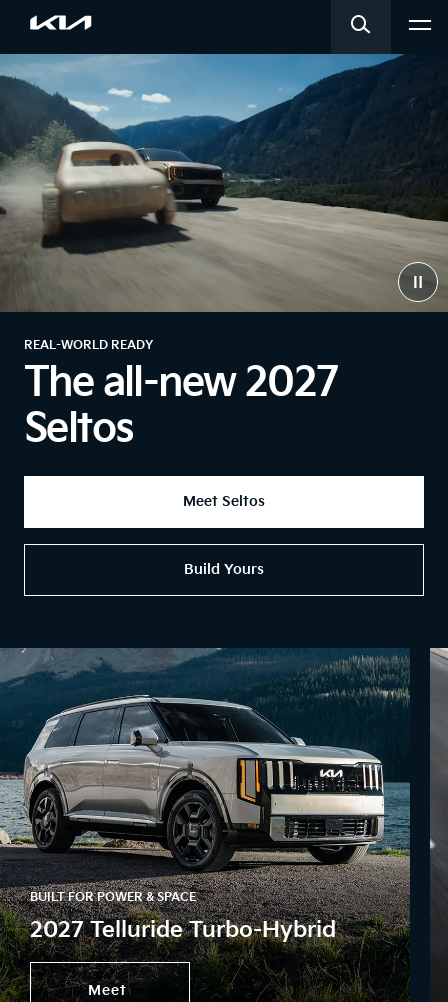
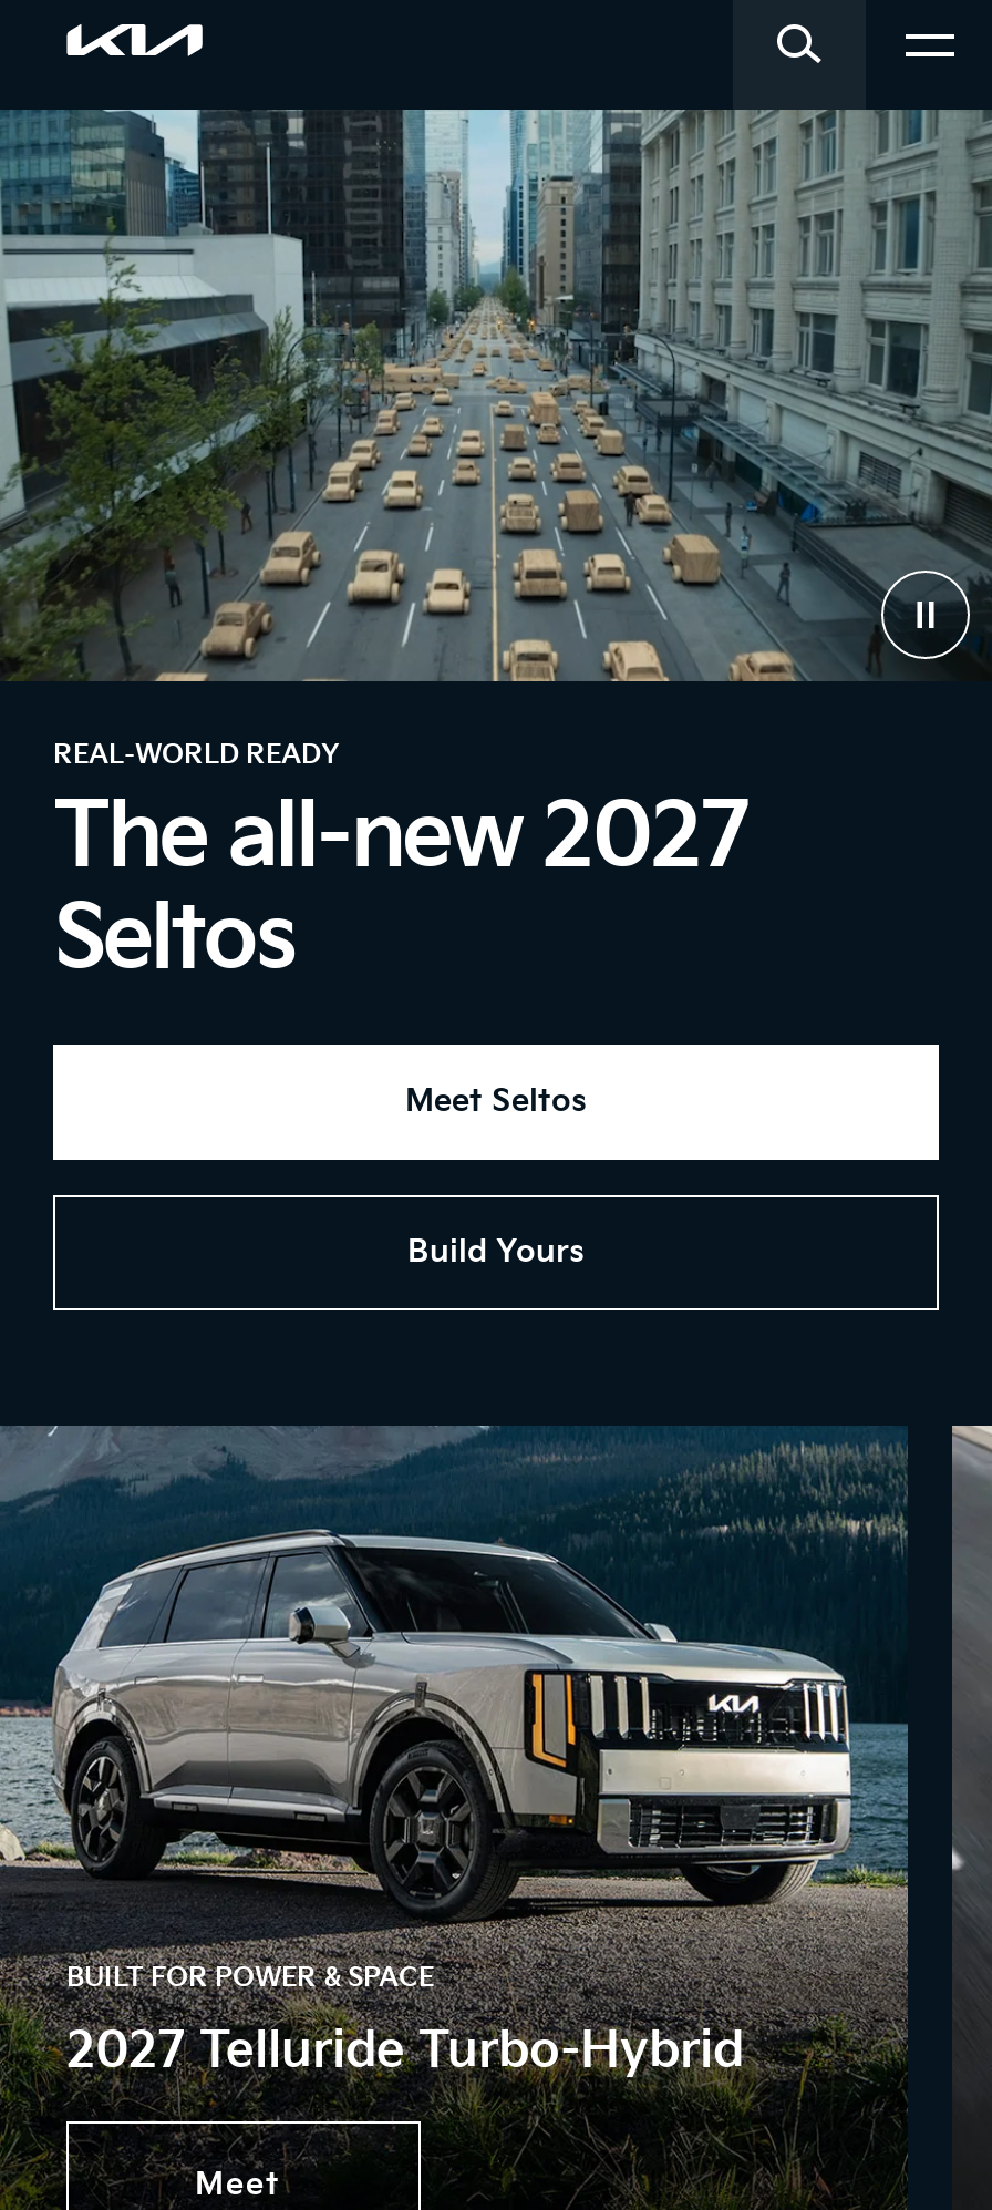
- [image]
+ [image]
